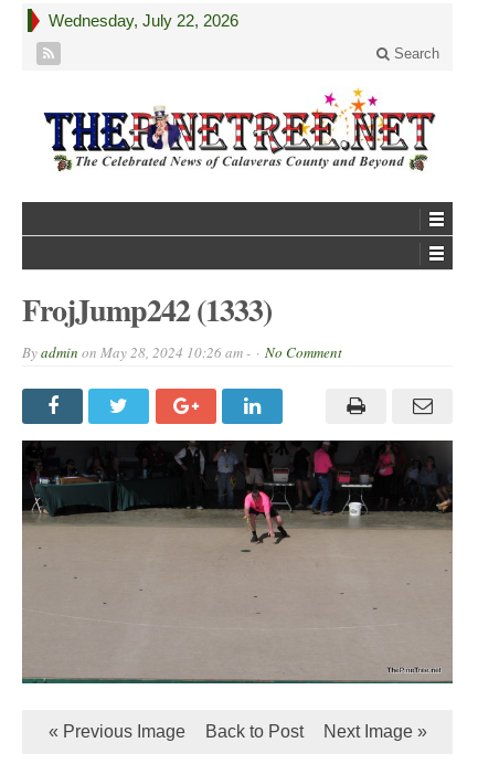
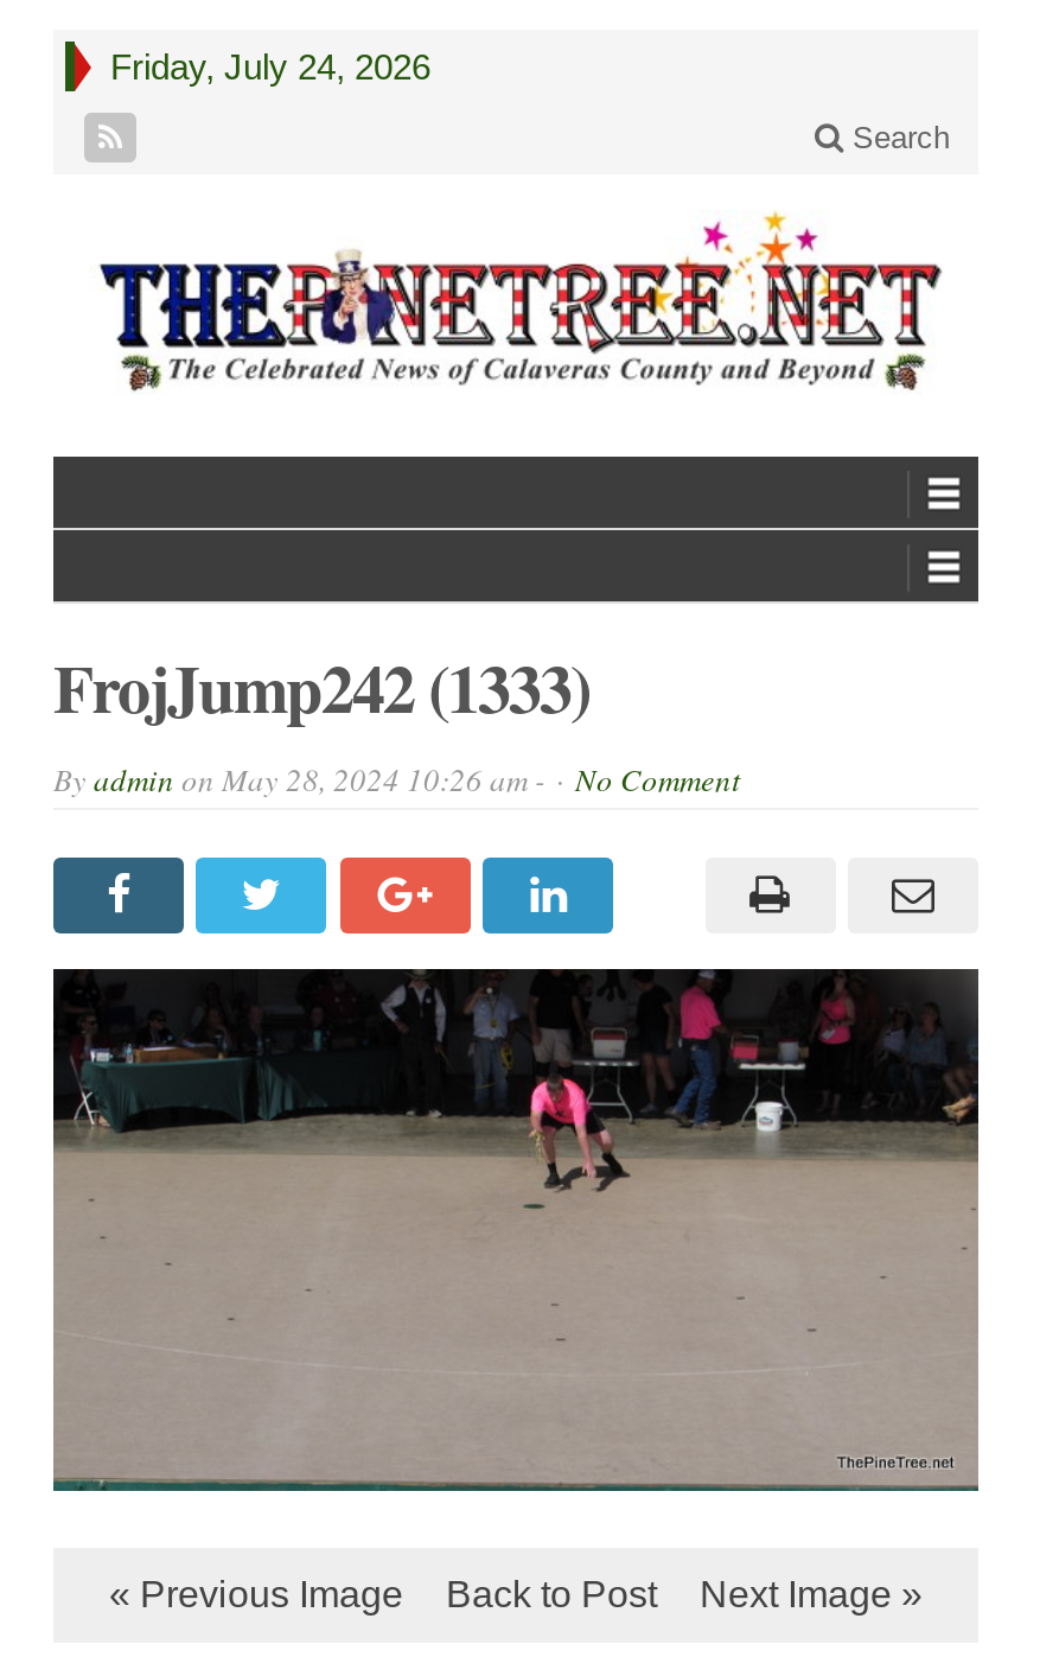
- Wednesday, July 22, 2026
+ Friday, July 24, 2026
